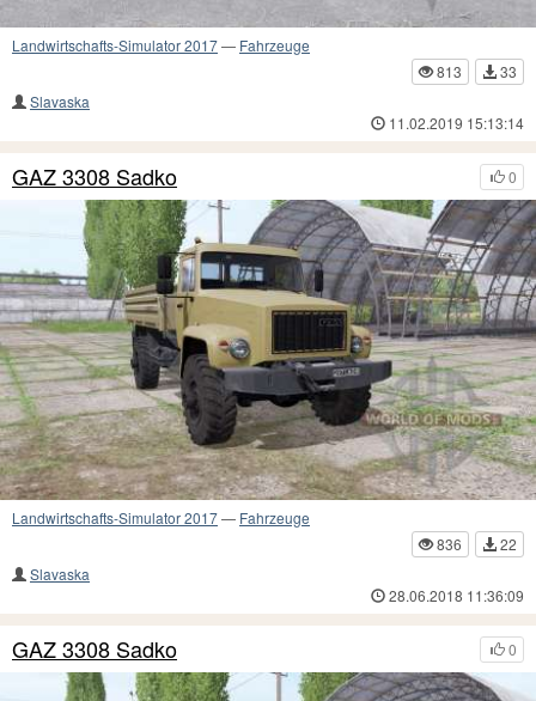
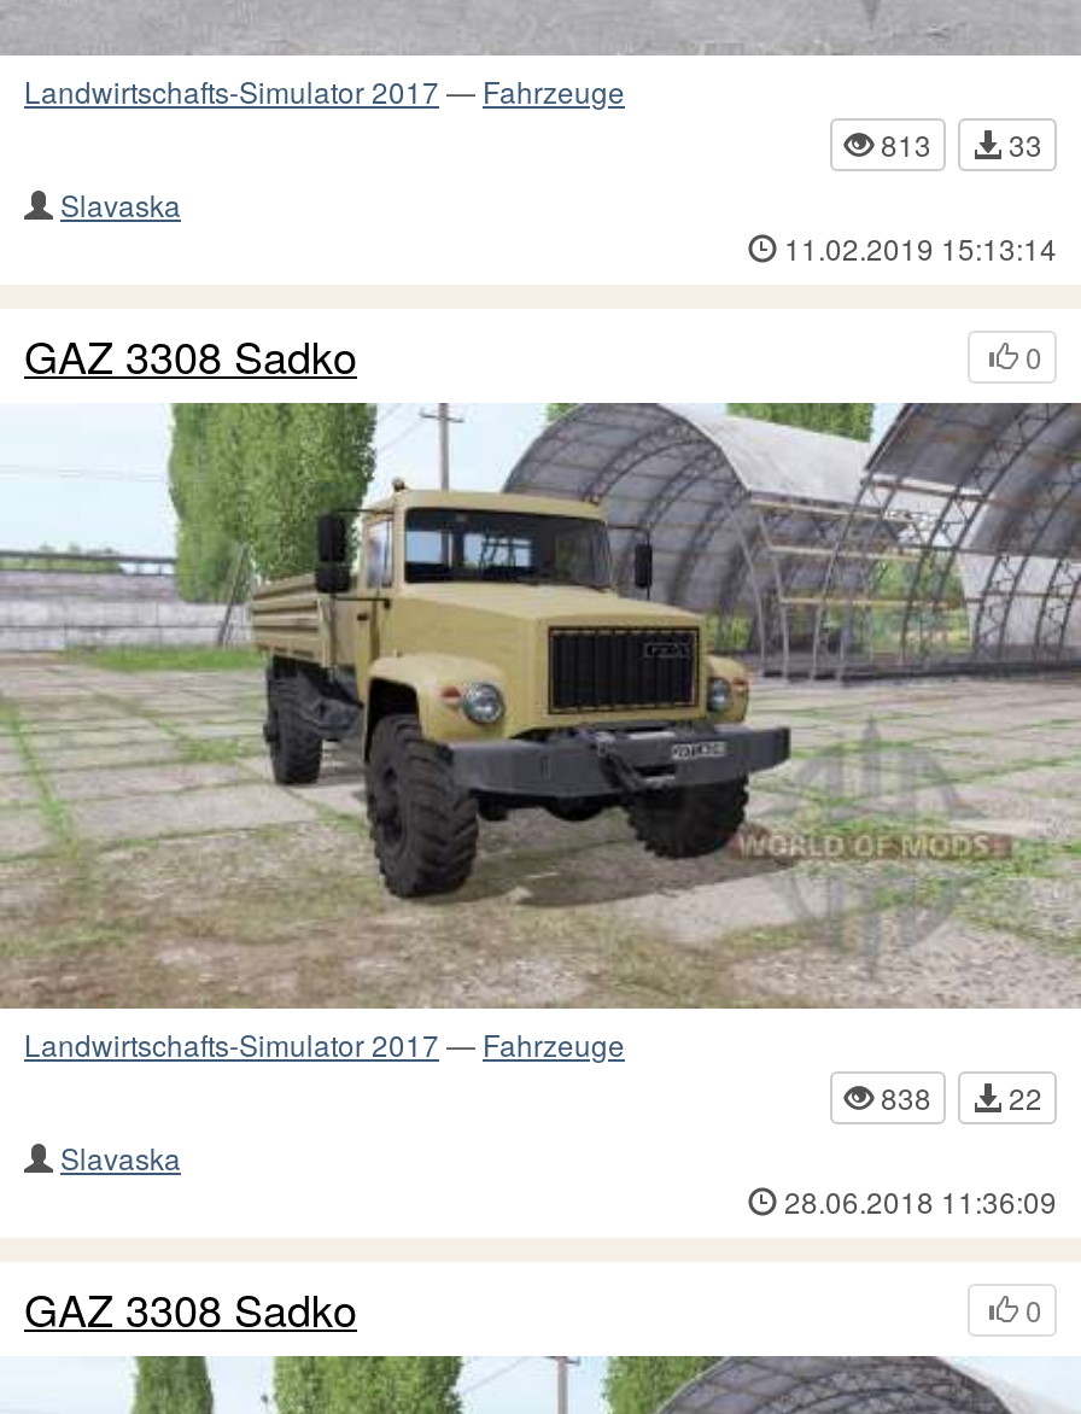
- 836 22
+ 838 22
